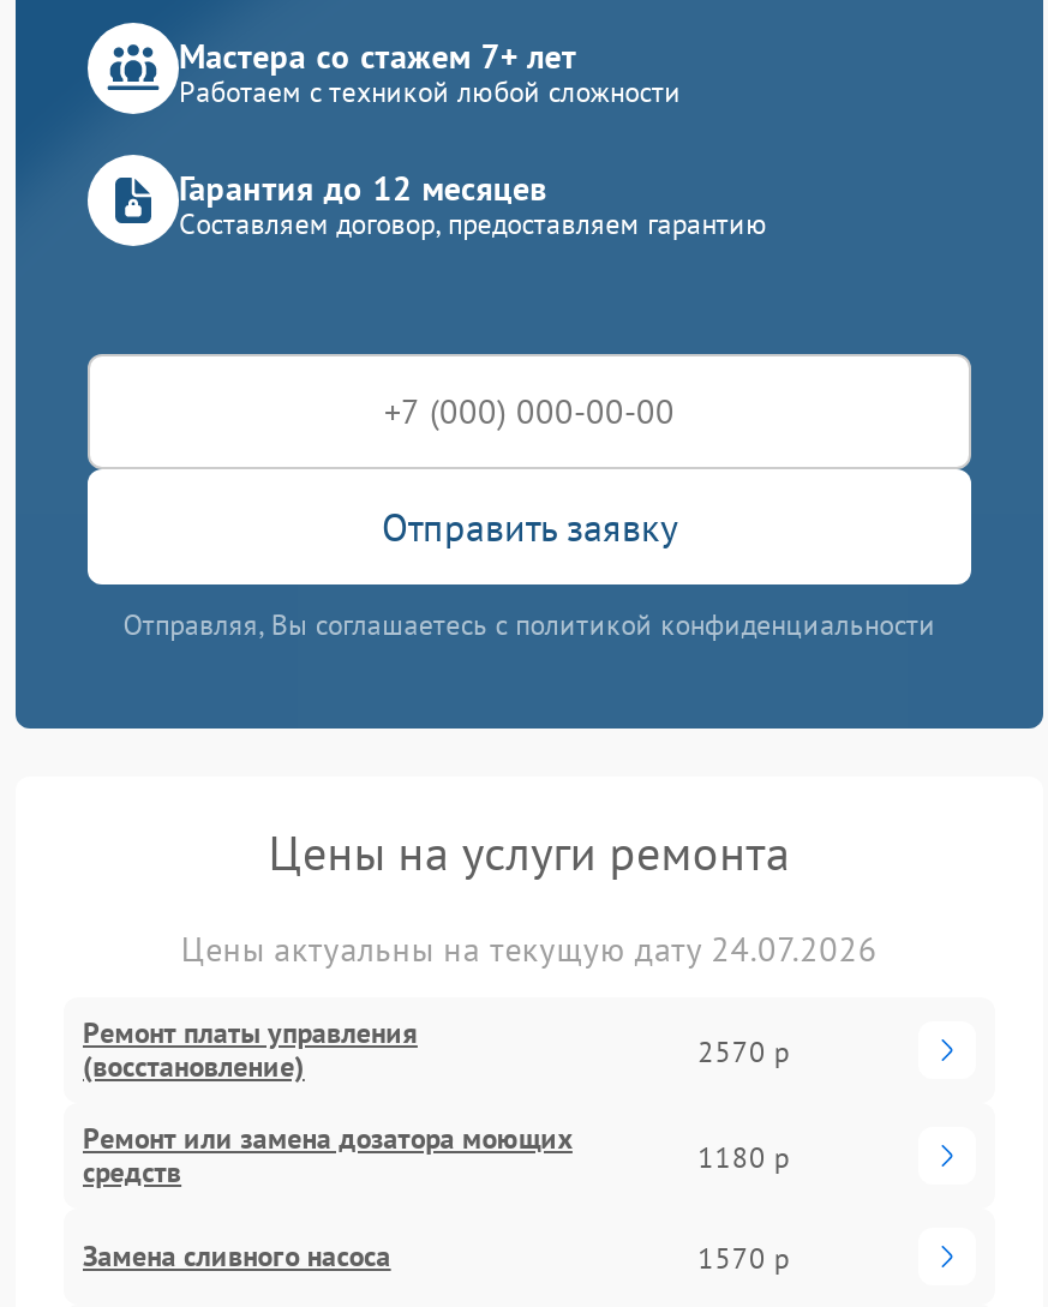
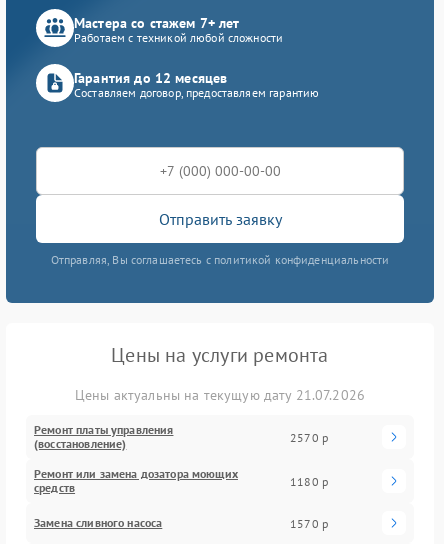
- Цены актуальны на текущую дату 24.07.2026
+ Цены актуальны на текущую дату 21.07.2026
